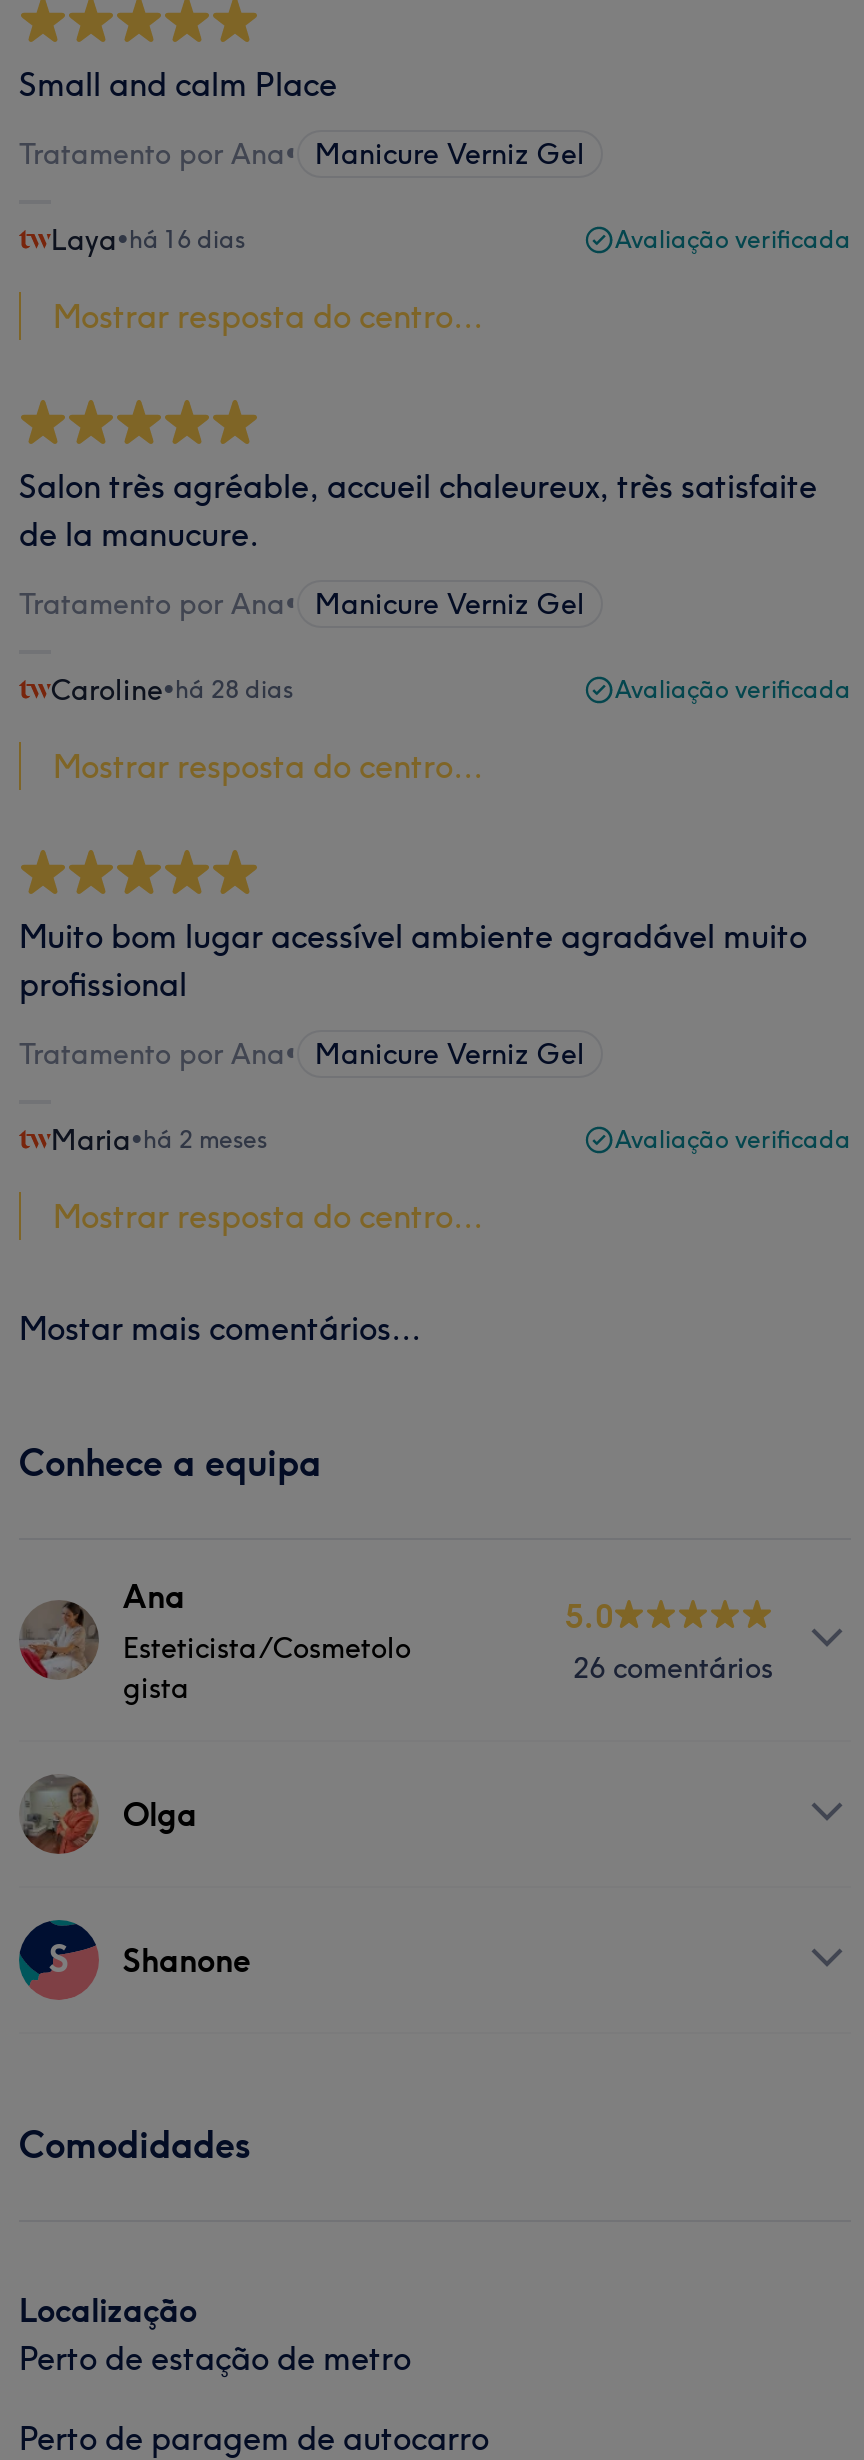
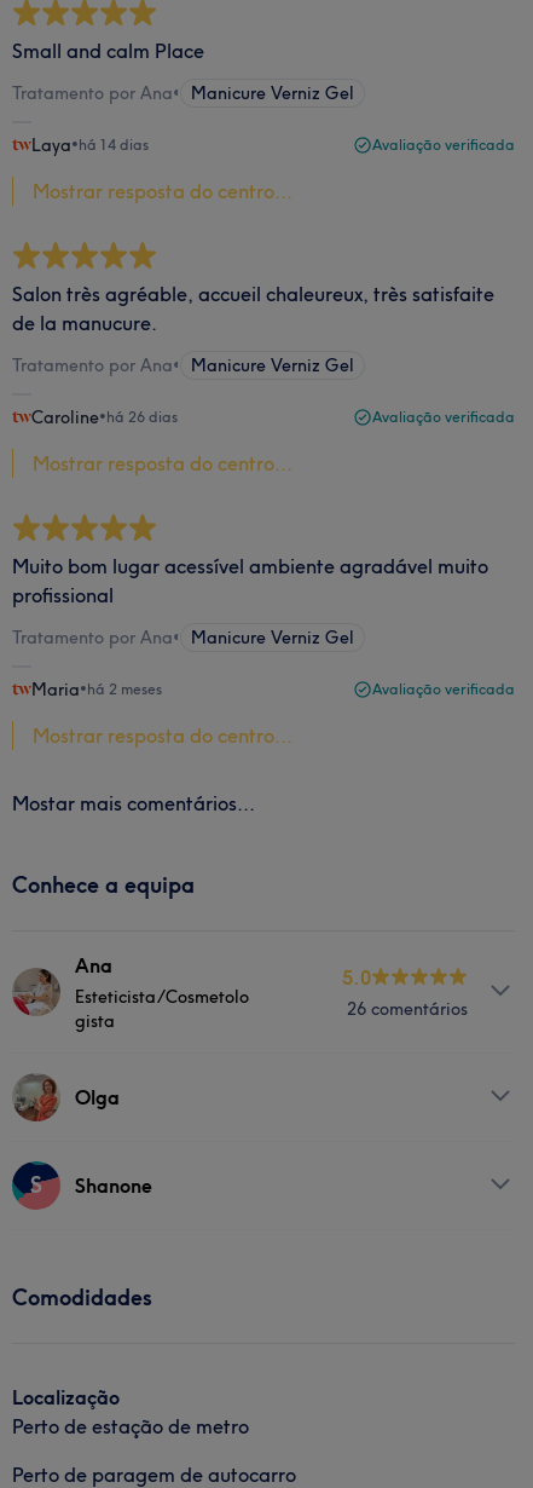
- Laya•há 16 dias
+ Laya•há 14 dias

- Caroline•há 28 dias
+ Caroline•há 26 dias
